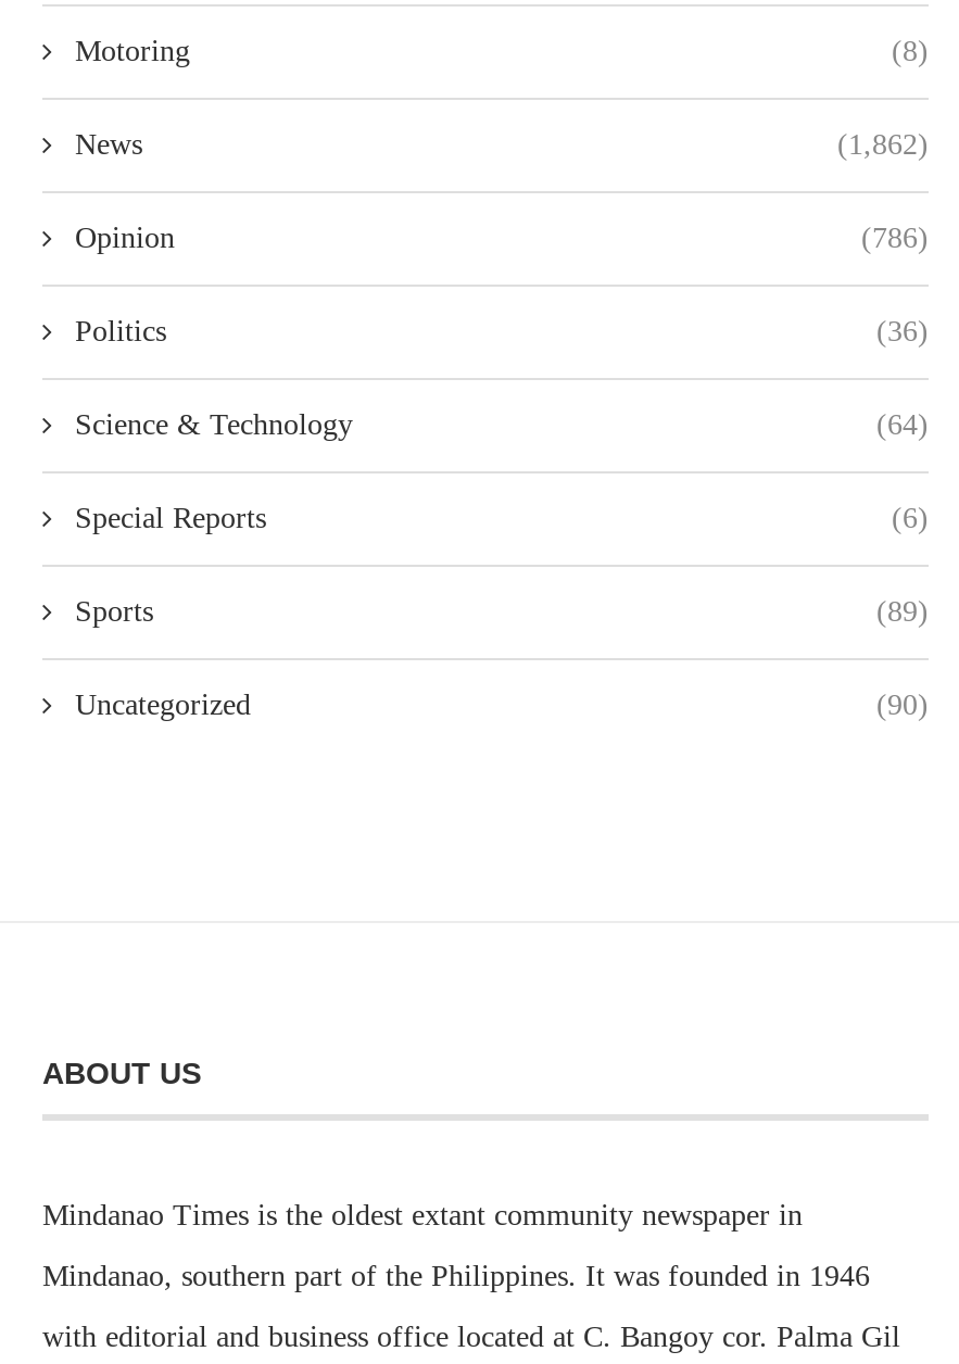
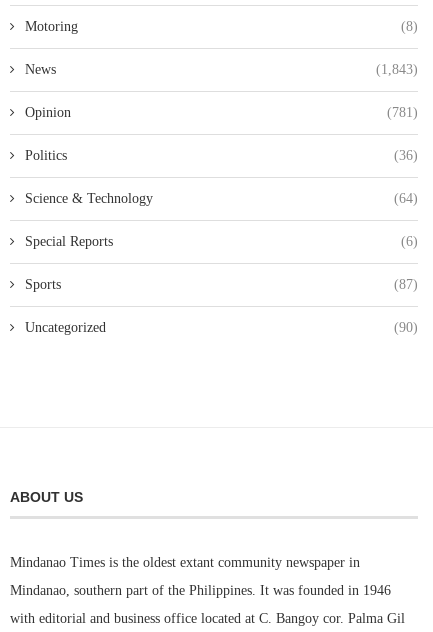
- (1,862)
+ (1,843)

- (786)
+ (781)

- (89)
+ (87)
